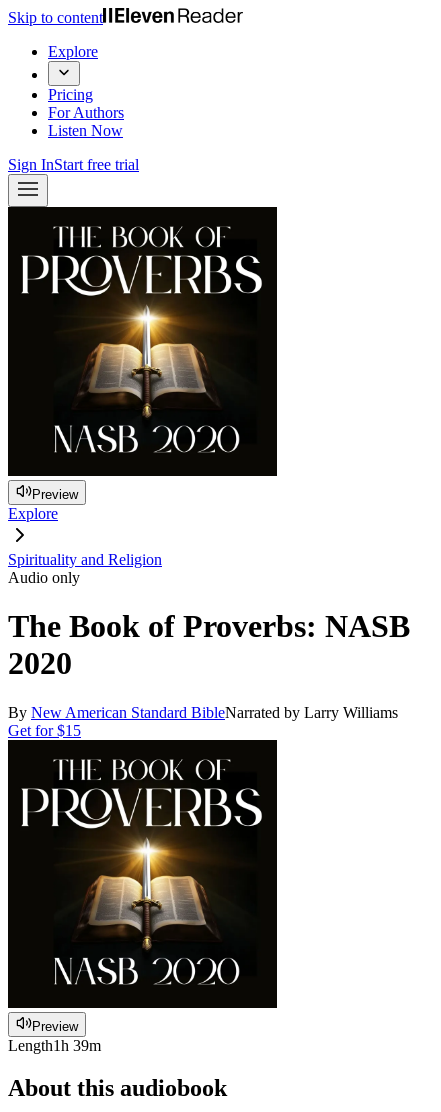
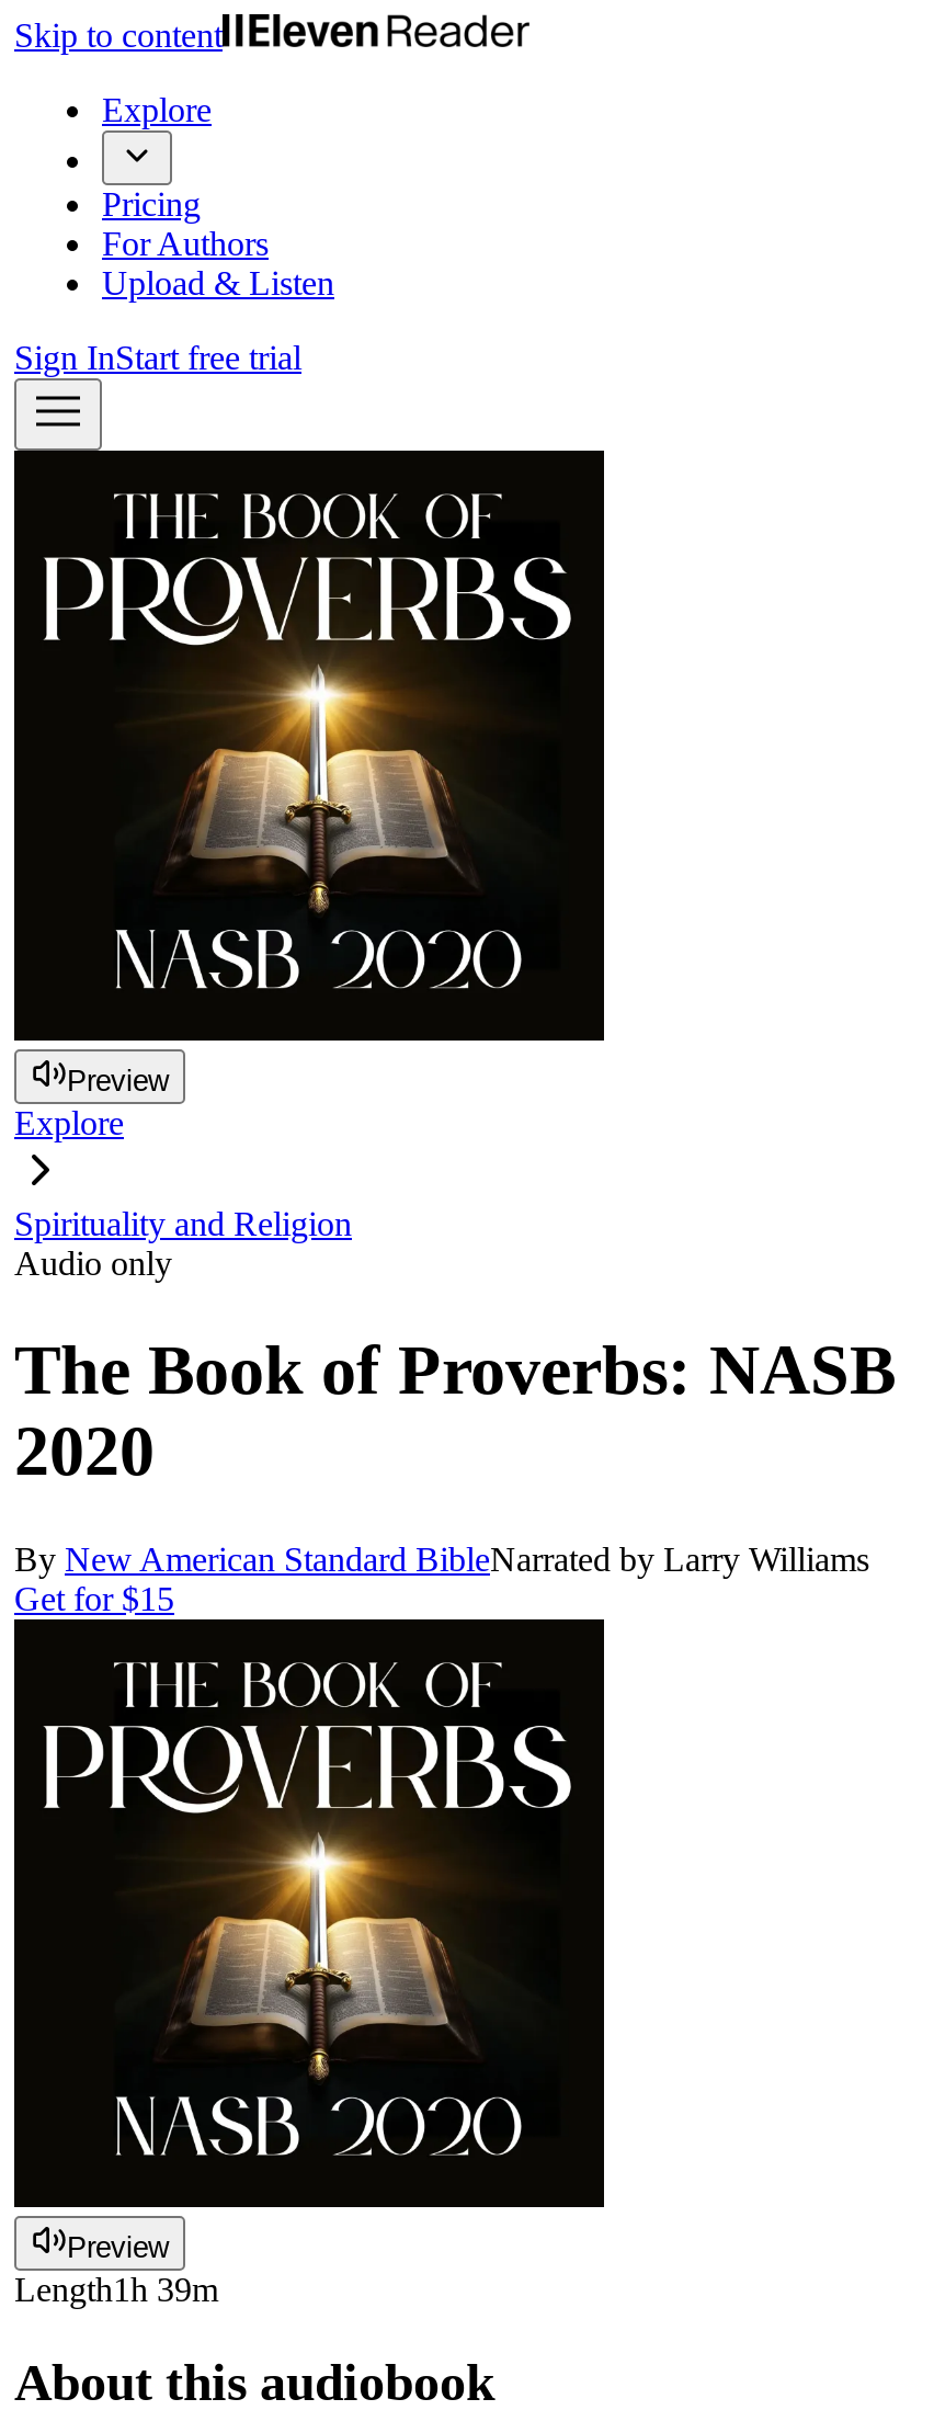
- Listen Now
+ Upload & Listen
